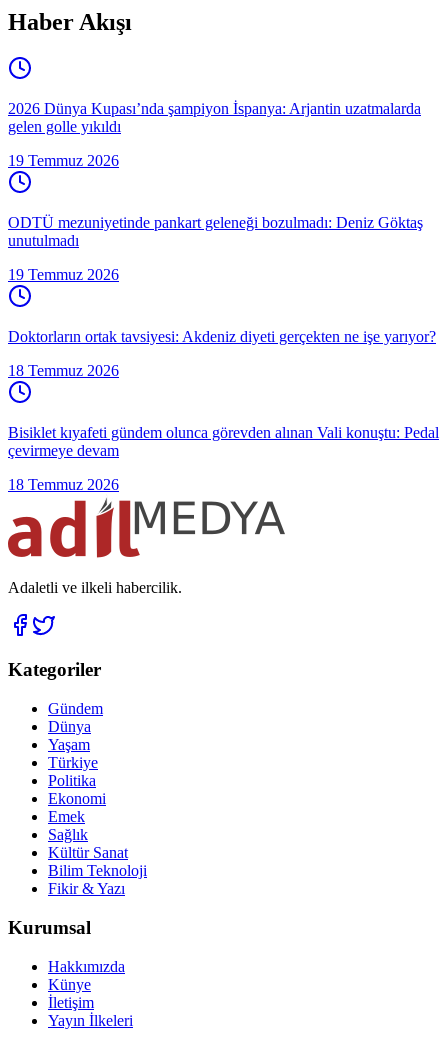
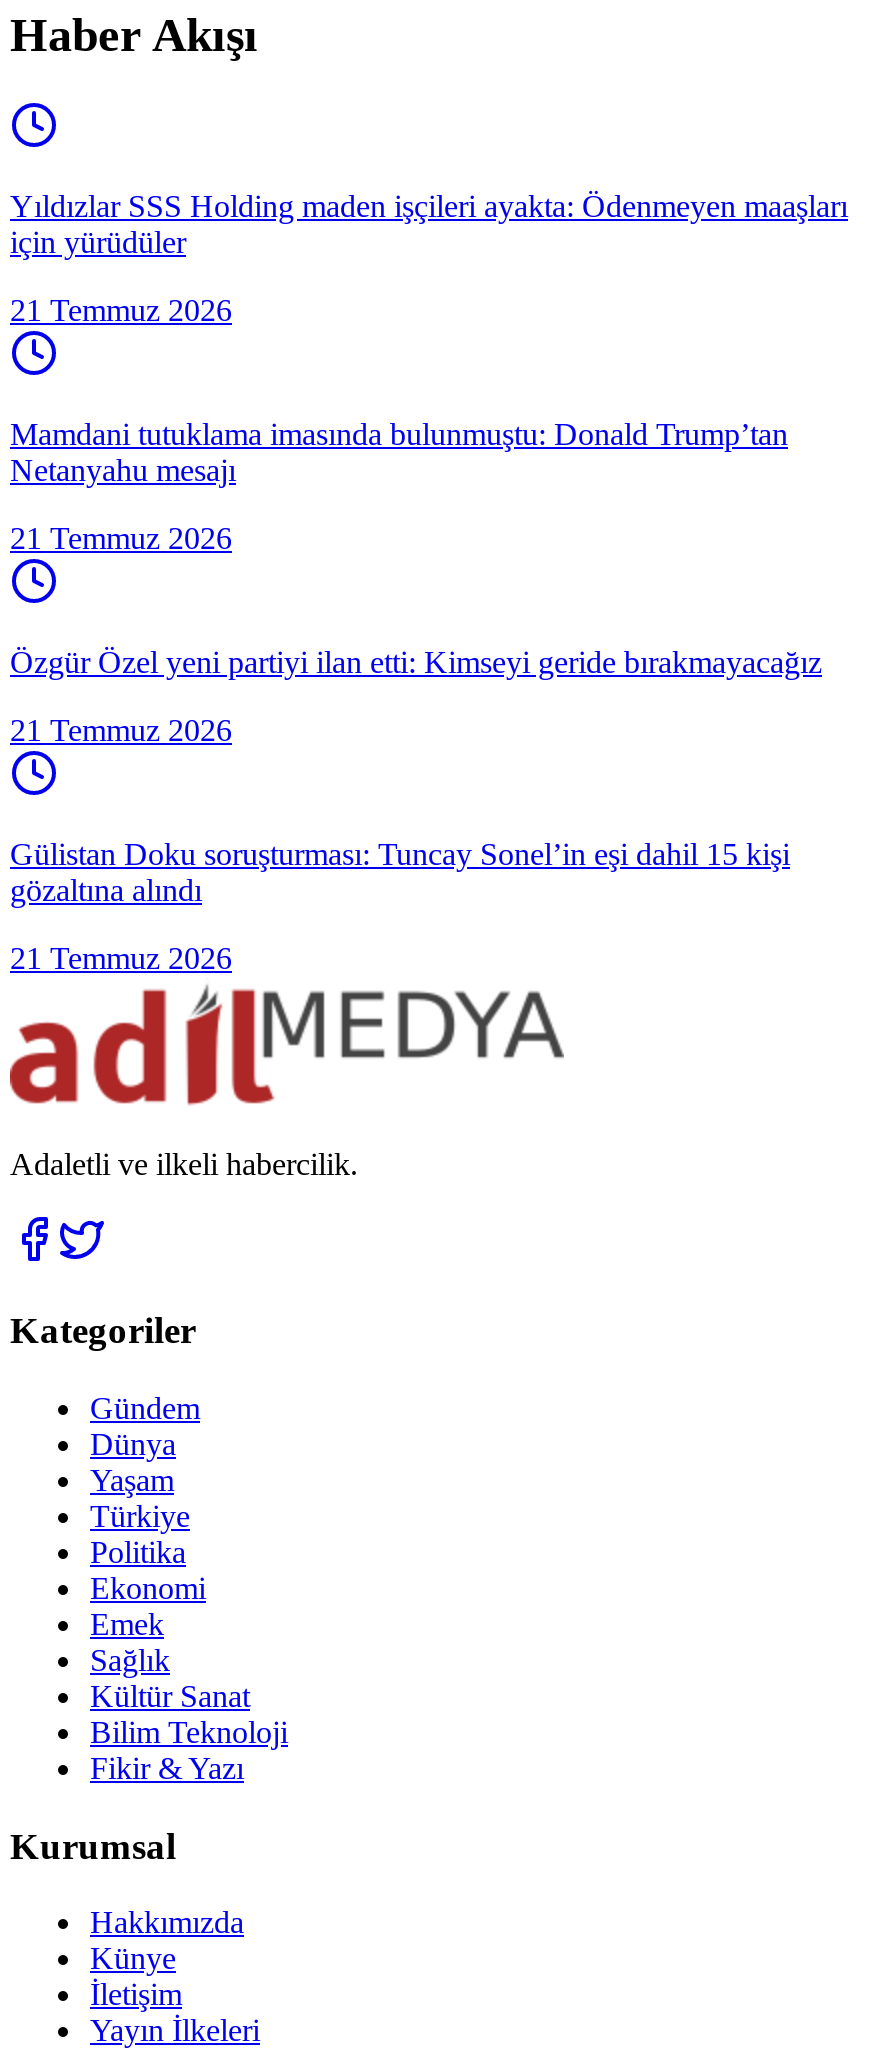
- 2026 Dünya Kupası’nda şampiyon İspanya: Arjantin uzatmalarda
- gelen golle yıkıldı
+ Yıldızlar SSS Holding maden işçileri ayakta: Ödenmeyen maaşları
+ için yürüdüler

- 19 Temmuz 2026
+ 21 Temmuz 2026

- ODTÜ mezuniyetinde pankart geleneği bozulmadı: Deniz Göktaş
- unutulmadı
+ Mamdani tutuklama imasında bulunmuştu: Donald Trump’tan
+ Netanyahu mesajı

- 19 Temmuz 2026
+ 21 Temmuz 2026

- Doktorların ortak tavsiyesi: Akdeniz diyeti gerçekten ne işe yarıyor?
+ Özgür Özel yeni partiyi ilan etti: Kimseyi geride bırakmayacağız

- 18 Temmuz 2026
+ 21 Temmuz 2026

- Bisiklet kıyafeti gündem olunca görevden alınan Vali konuştu: Pedal
- çevirmeye devam
+ Gülistan Doku soruşturması: Tuncay Sonel’in eşi dahil 15 kişi
+ gözaltına alındı

- 18 Temmuz 2026
+ 21 Temmuz 2026
